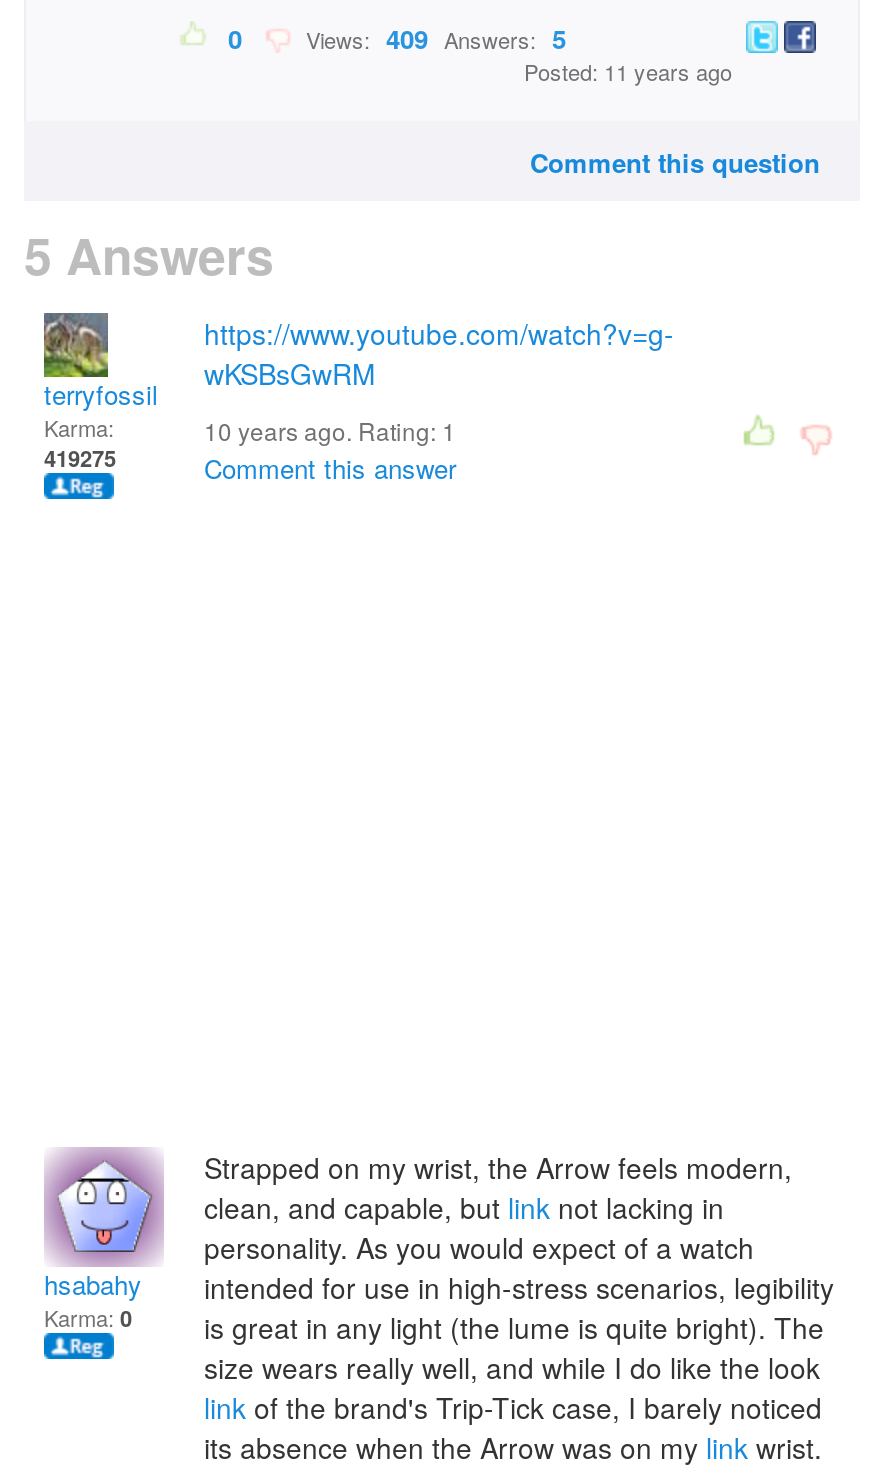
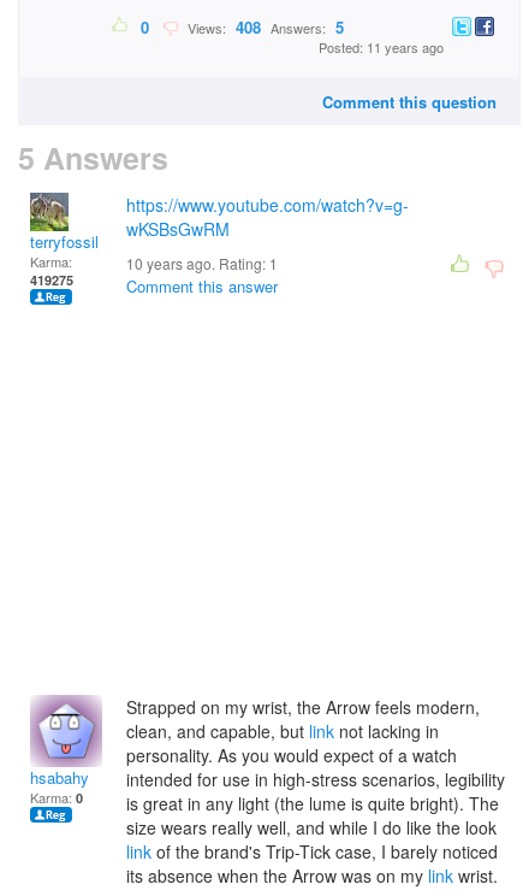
- Views: 409 Answers: 5
+ Views: 408 Answers: 5
